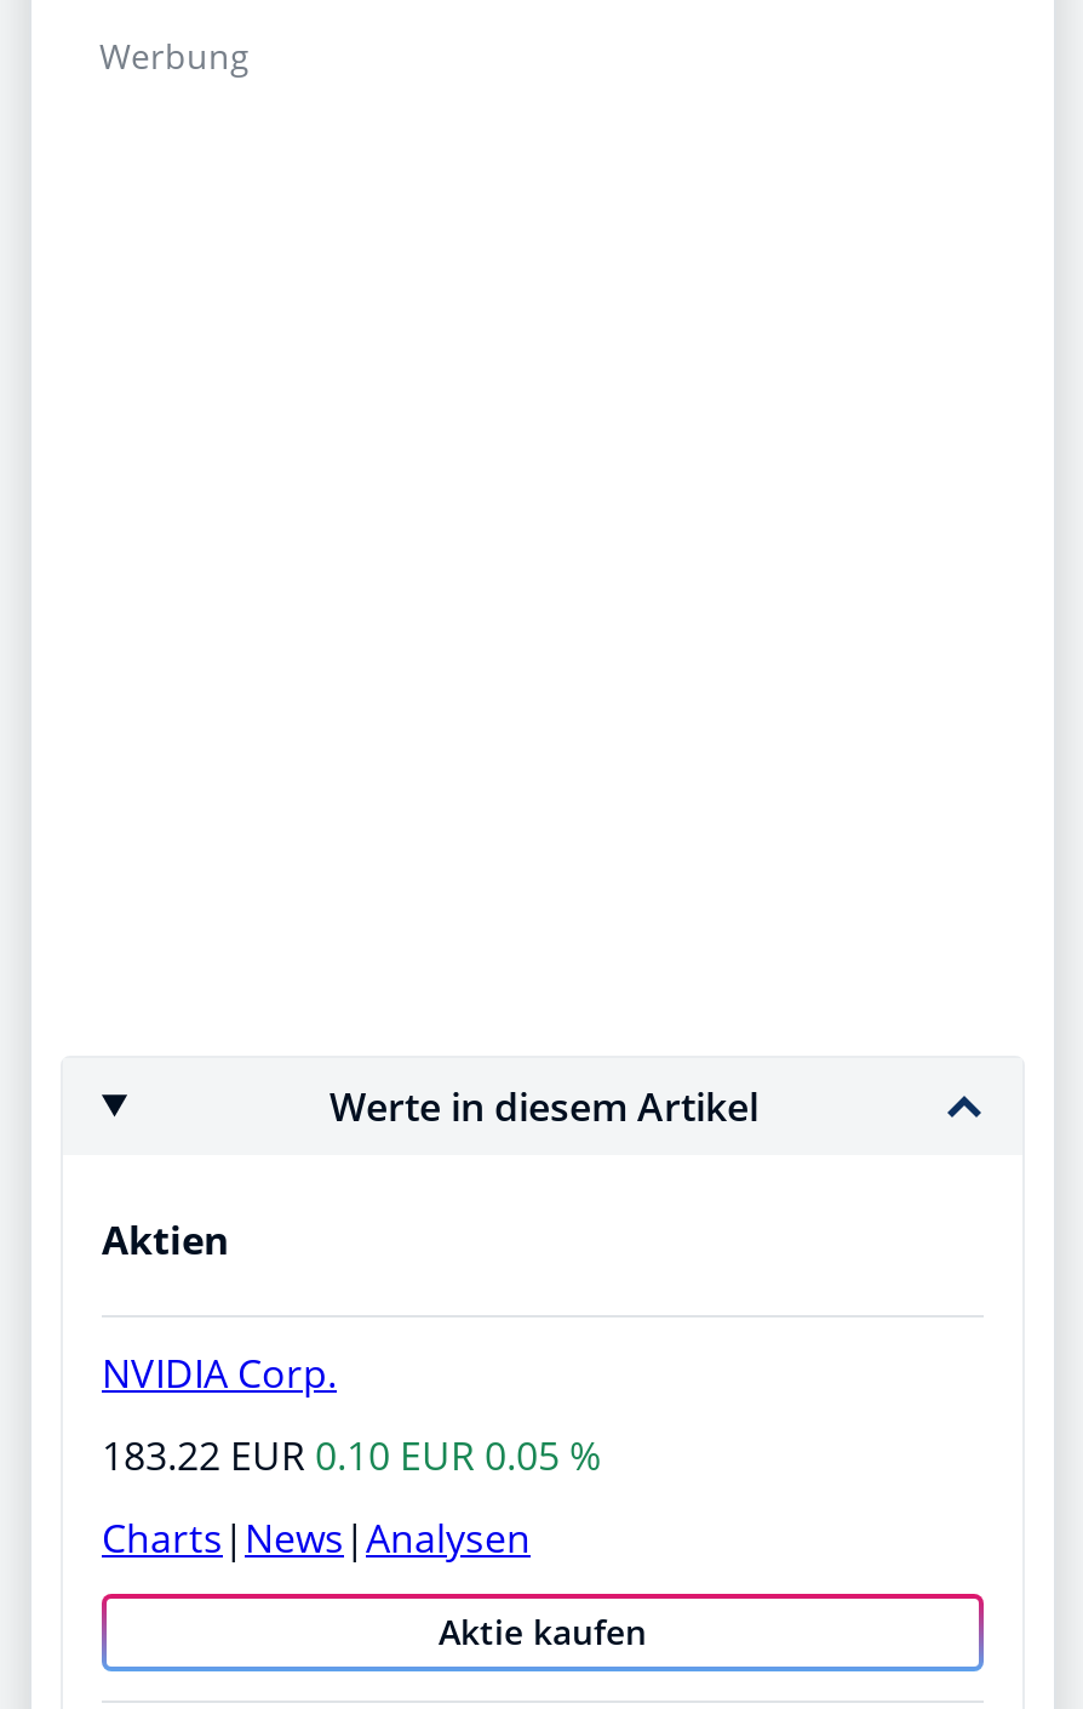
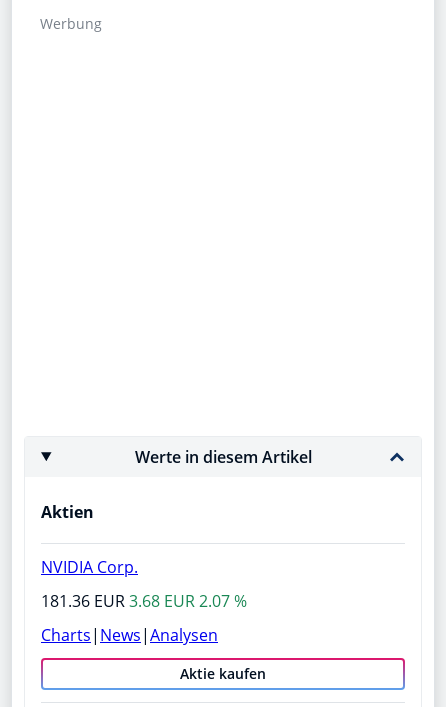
- 183.22 EUR 0.10 EUR 0.05 %
+ 181.36 EUR 3.68 EUR 2.07 %
